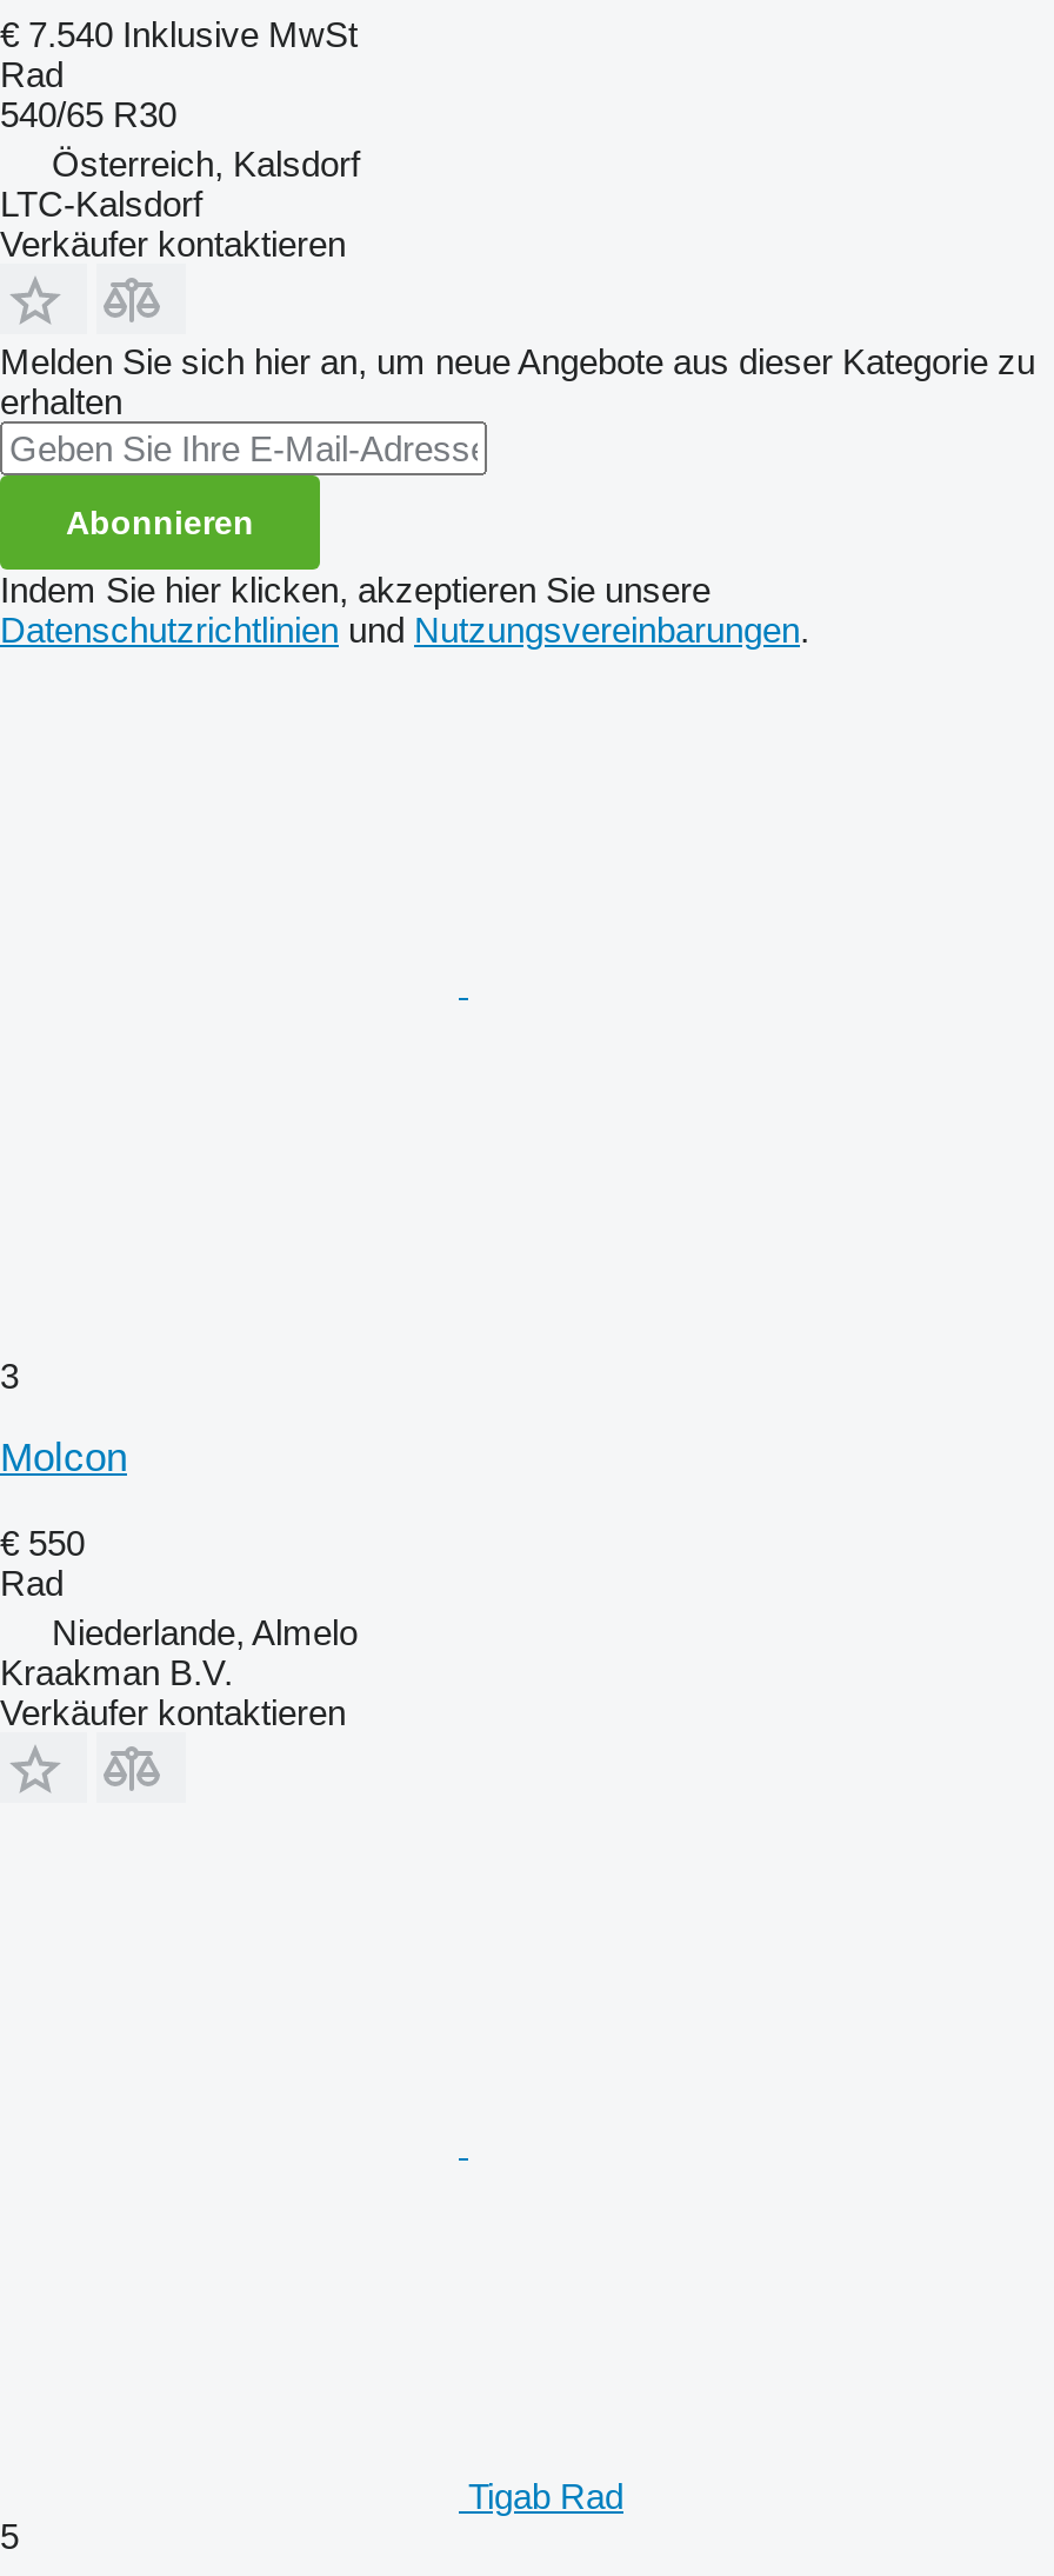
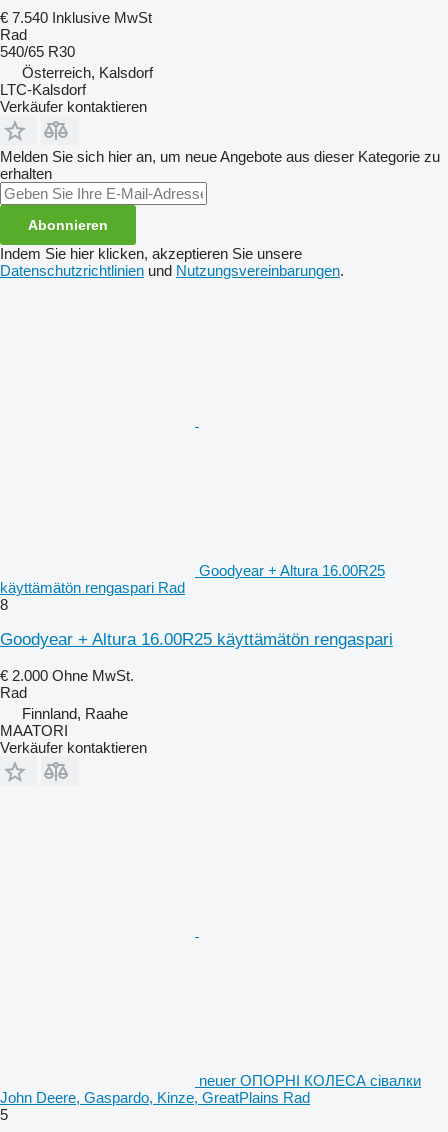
- 3
+ Goodyear + Altura 16.00R25
+ käyttämätön rengaspari Rad
+ 8

- Molcon
+ Goodyear + Altura 16.00R25 käyttämätön rengaspari

- € 550
+ € 2.000 Ohne MwSt.

- Niederlande, Almelo
- Kraakman B.V.
+ Finnland, Raahe
+ MAATORI

- Tigab Rad
+ neuer ОПОРНІ КОЛЕСА сівалки
+ John Deere, Gaspardo, Kinze, GreatPlains Rad
